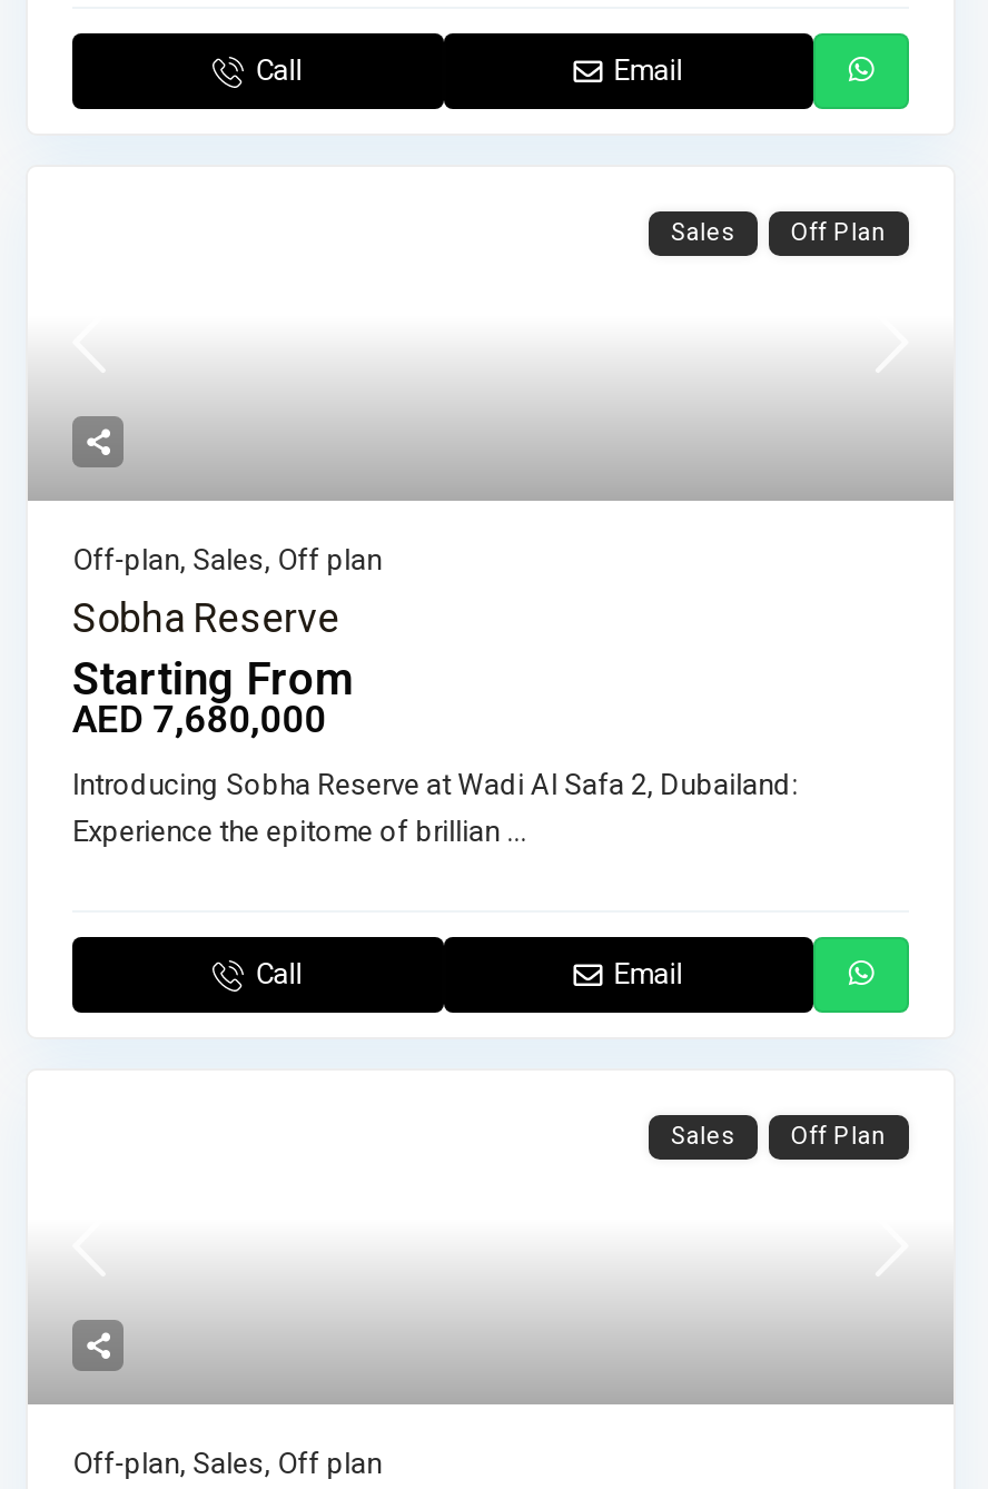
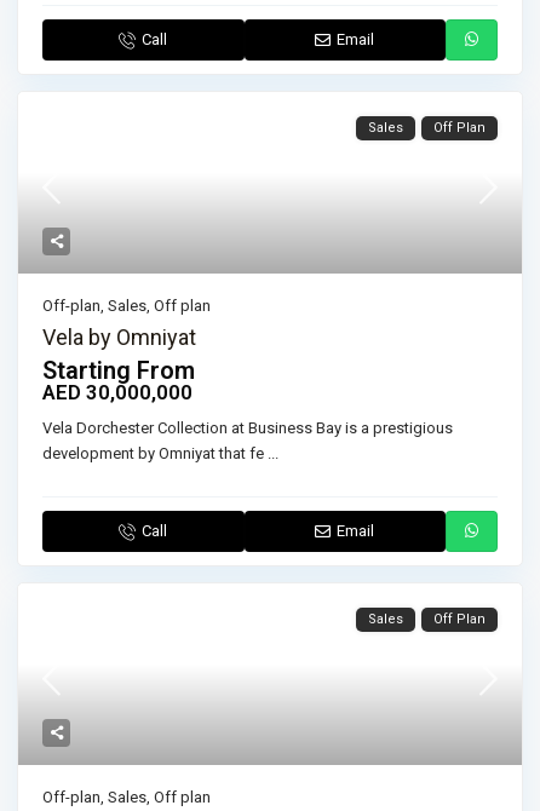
- Sobha Reserve
+ Vela by Omniyat

- AED 7,680,000
+ AED 30,000,000

- Introducing Sobha Reserve at Wadi Al Safa 2, Dubailand:
- Experience the epitome of brillian...
+ Vela Dorchester Collection at Business Bay is a prestigious
+ development by Omniyat that fe...
